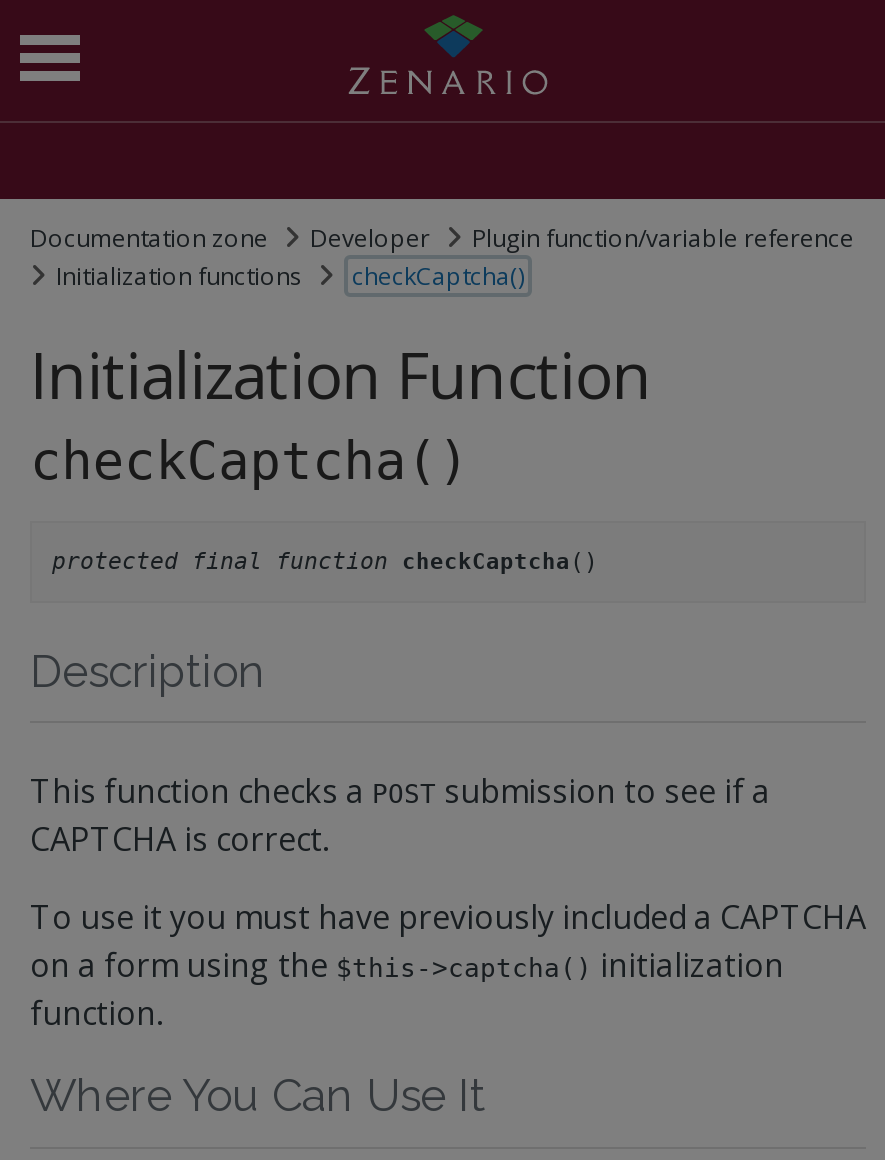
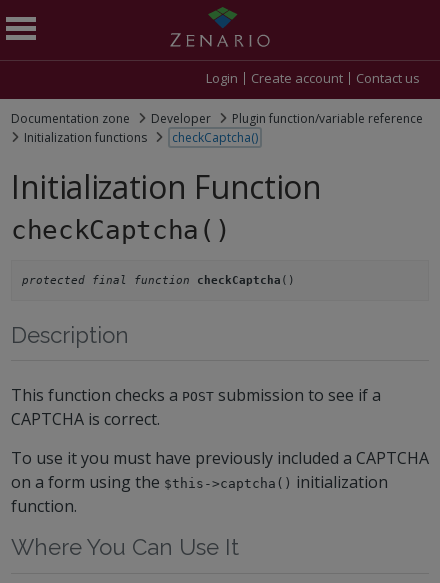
+ Login
+ Create account
+ Contact us
